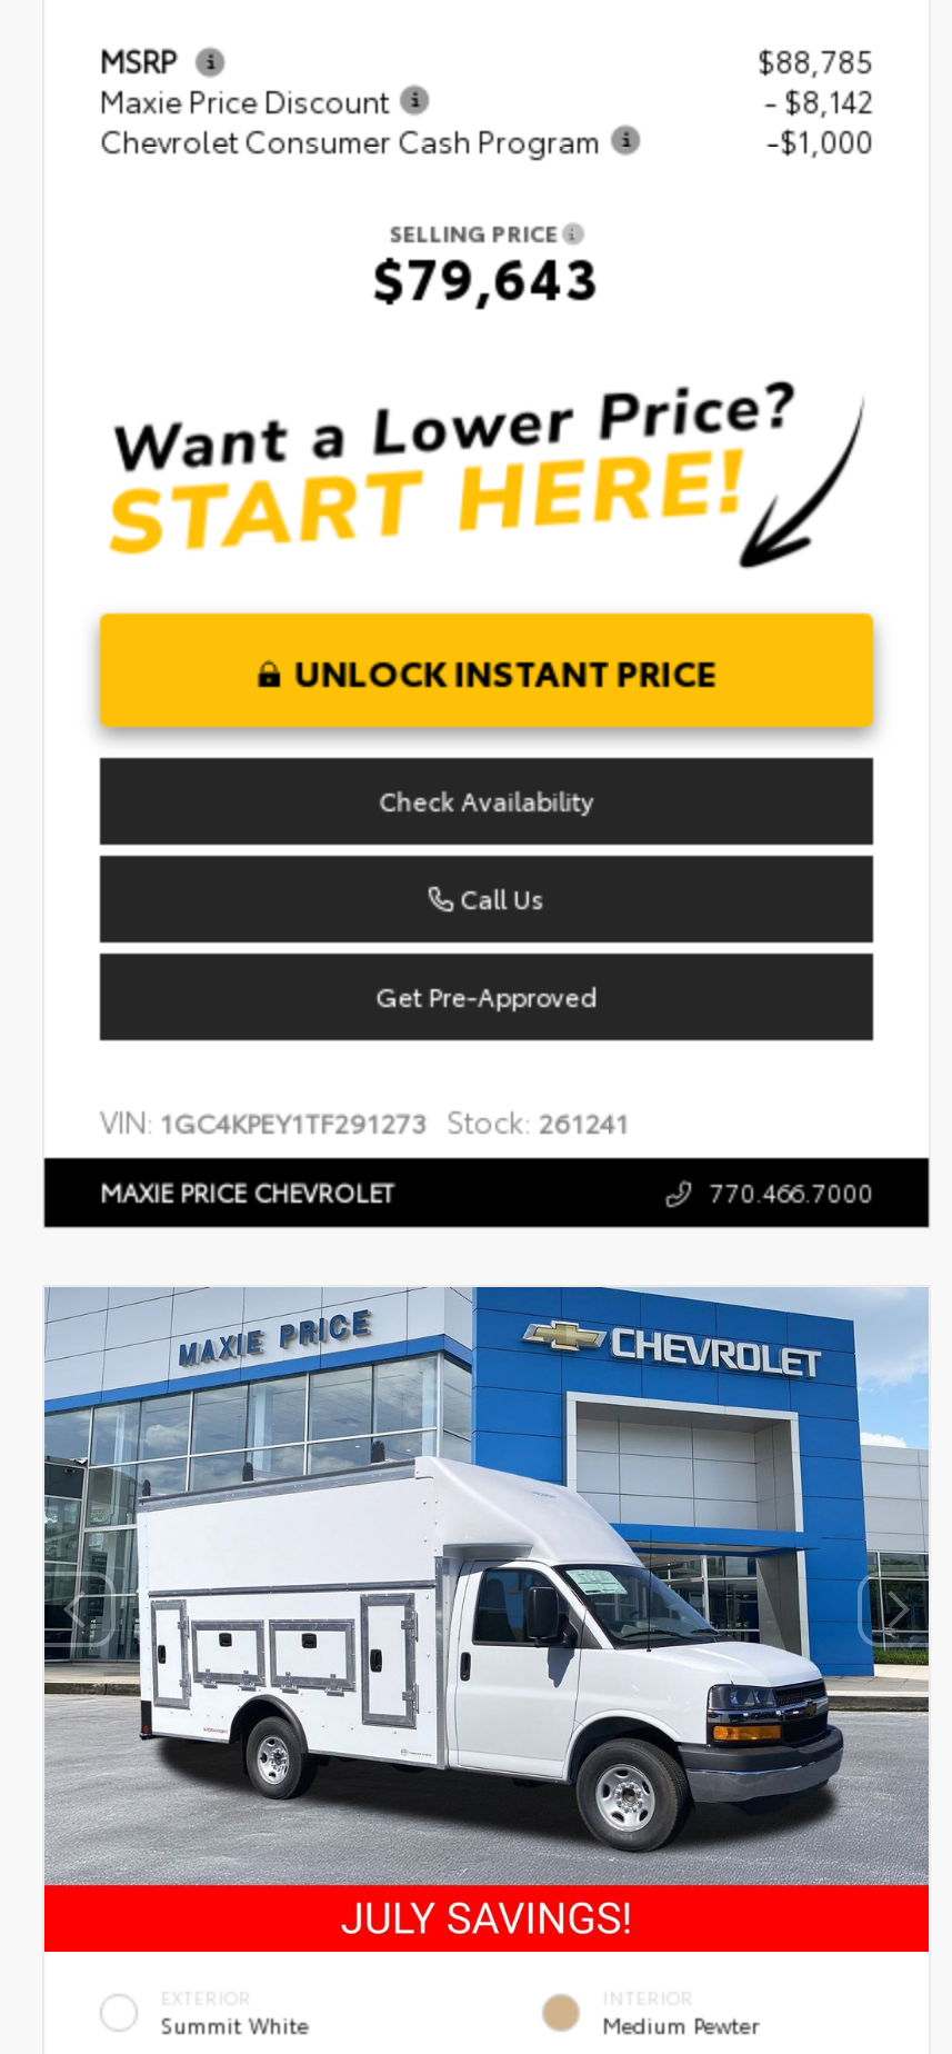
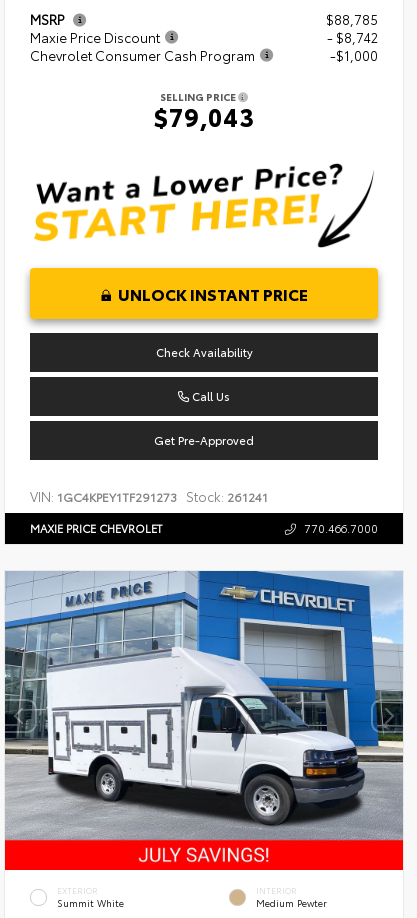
- - $8,142
+ - $8,742

- $79,643
+ $79,043
